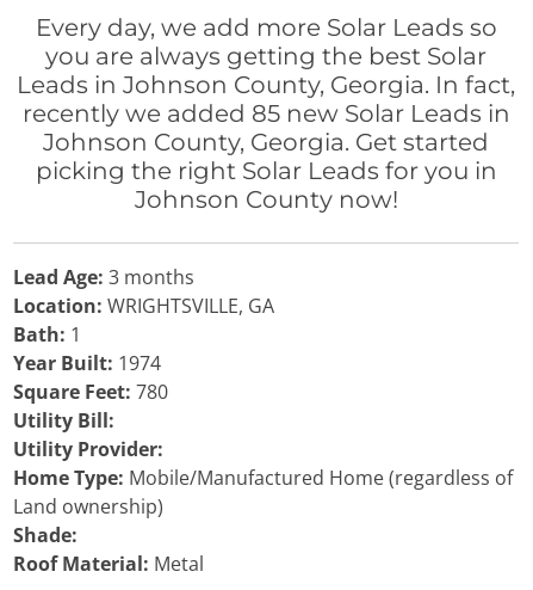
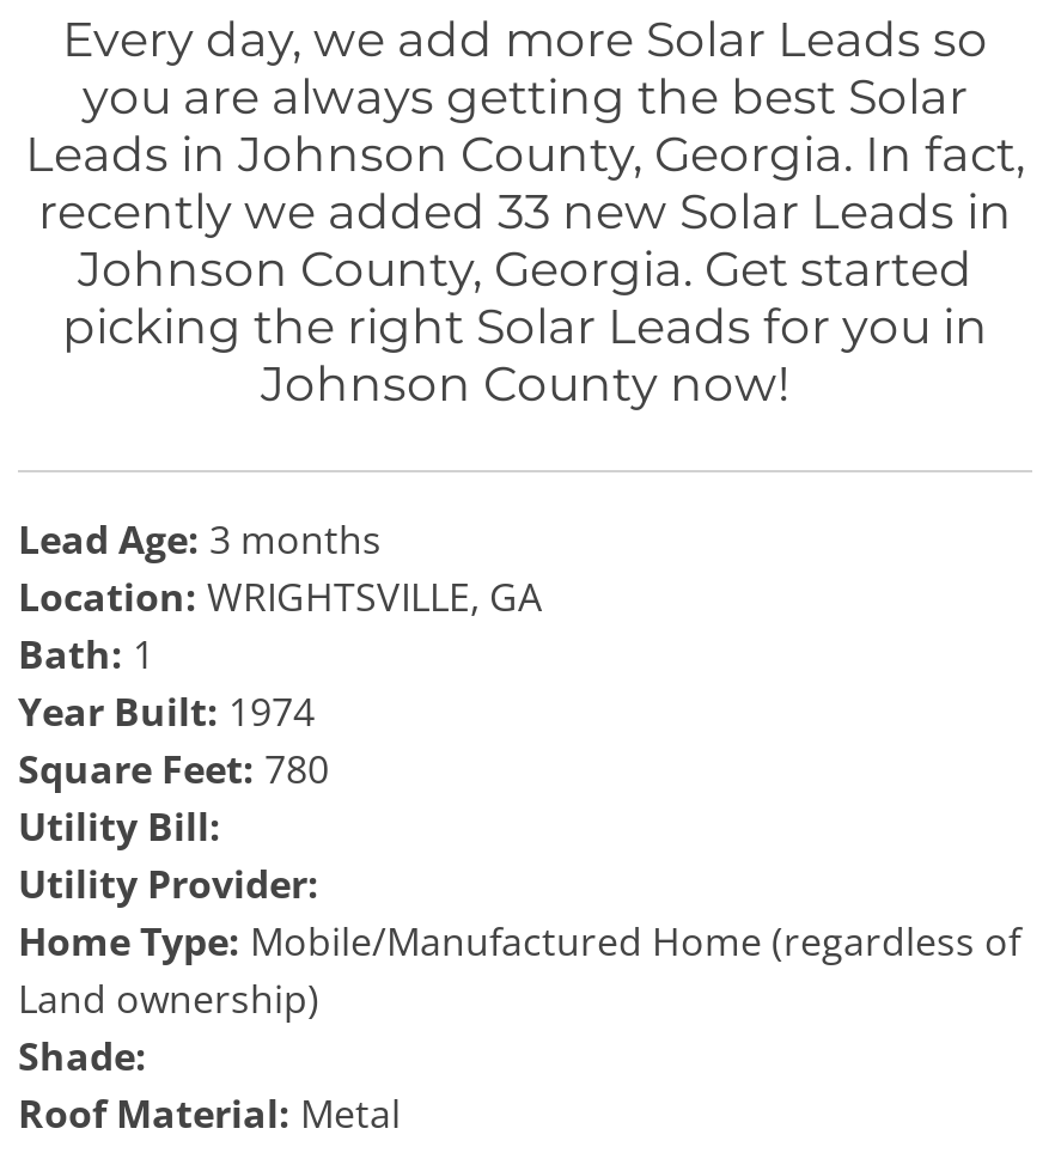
- recently we added 85 new Solar Leads in
+ recently we added 33 new Solar Leads in
